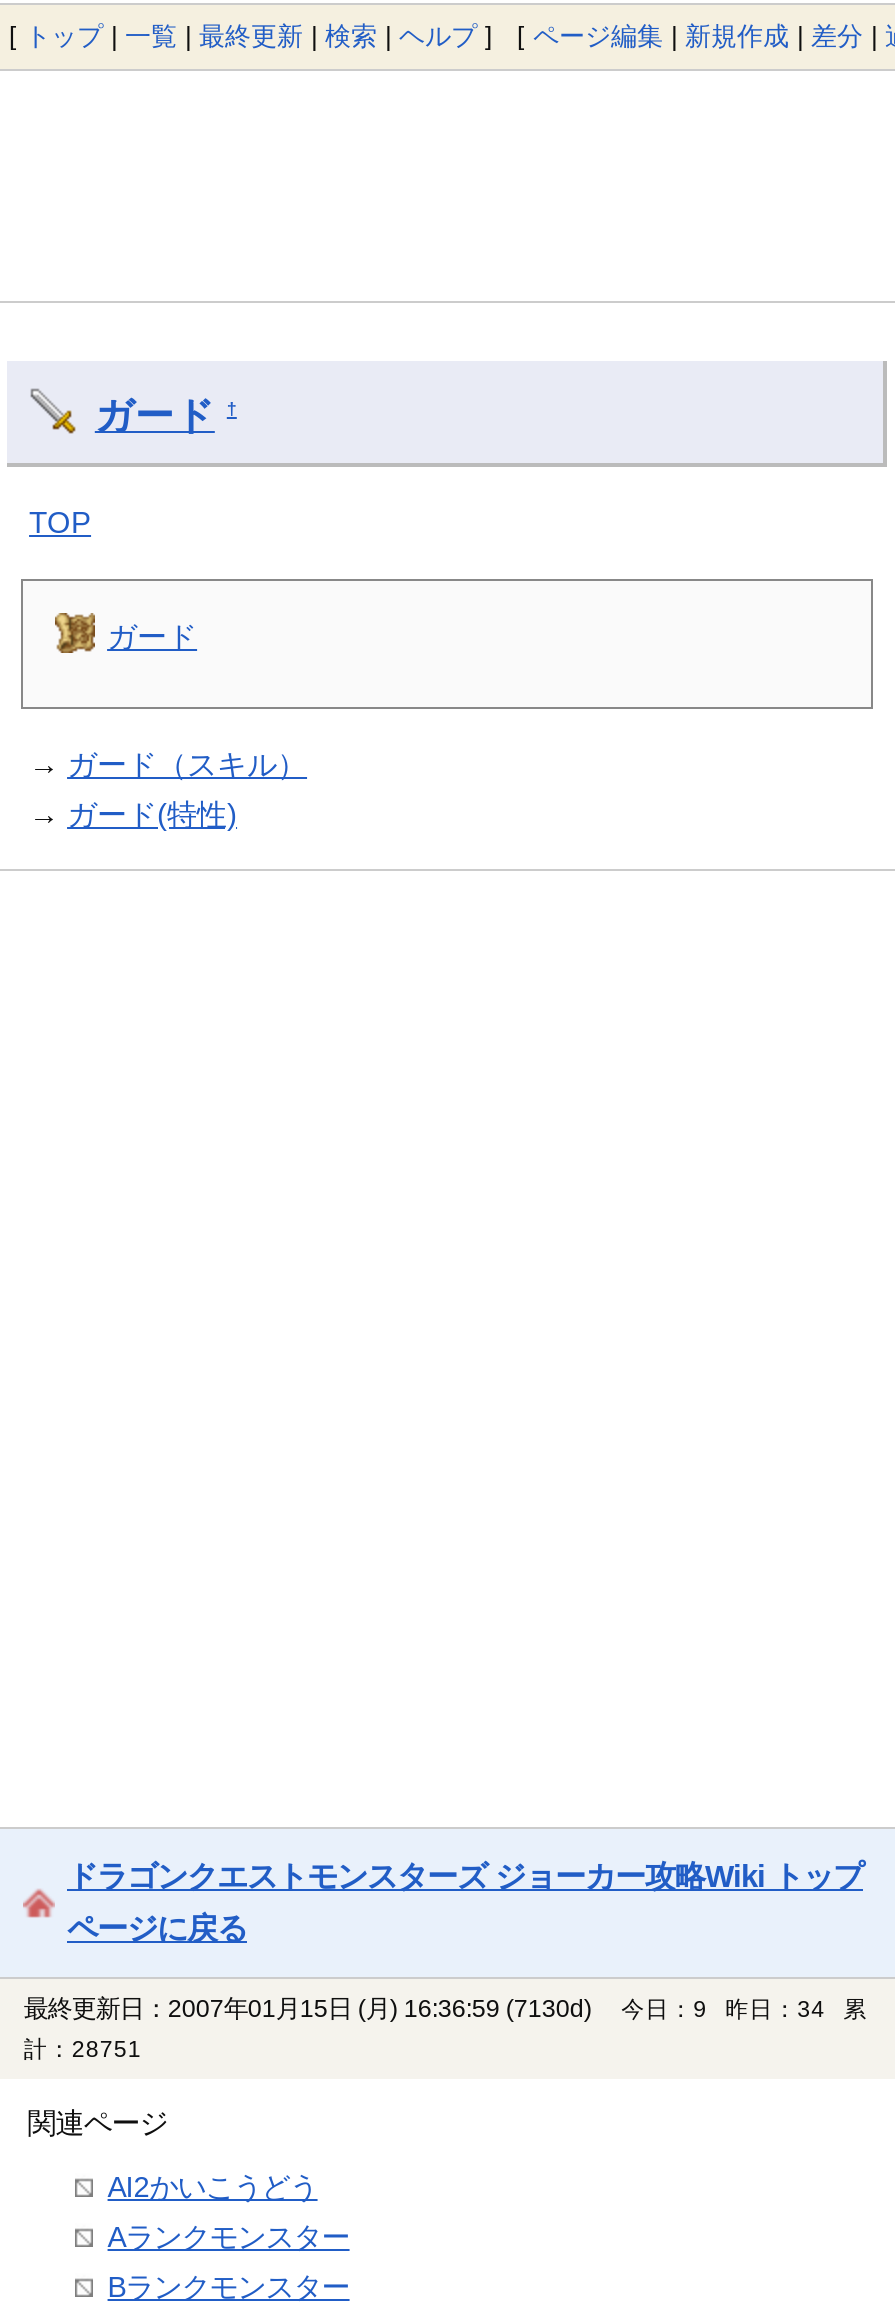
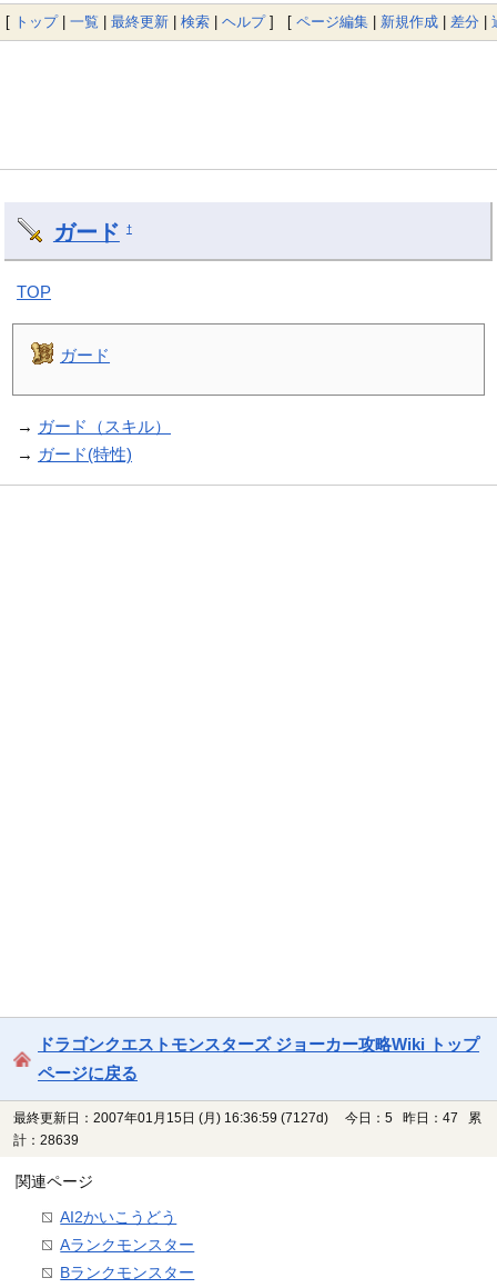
- 最終更新日：2007年01月15日 (月) 16:36:59 (7130d)
+ 最終更新日：2007年01月15日 (月) 16:36:59 (7127d)

- 今日：9 昨日：34 累
+ 今日：5 昨日：47 累

- 計：28751
+ 計：28639
